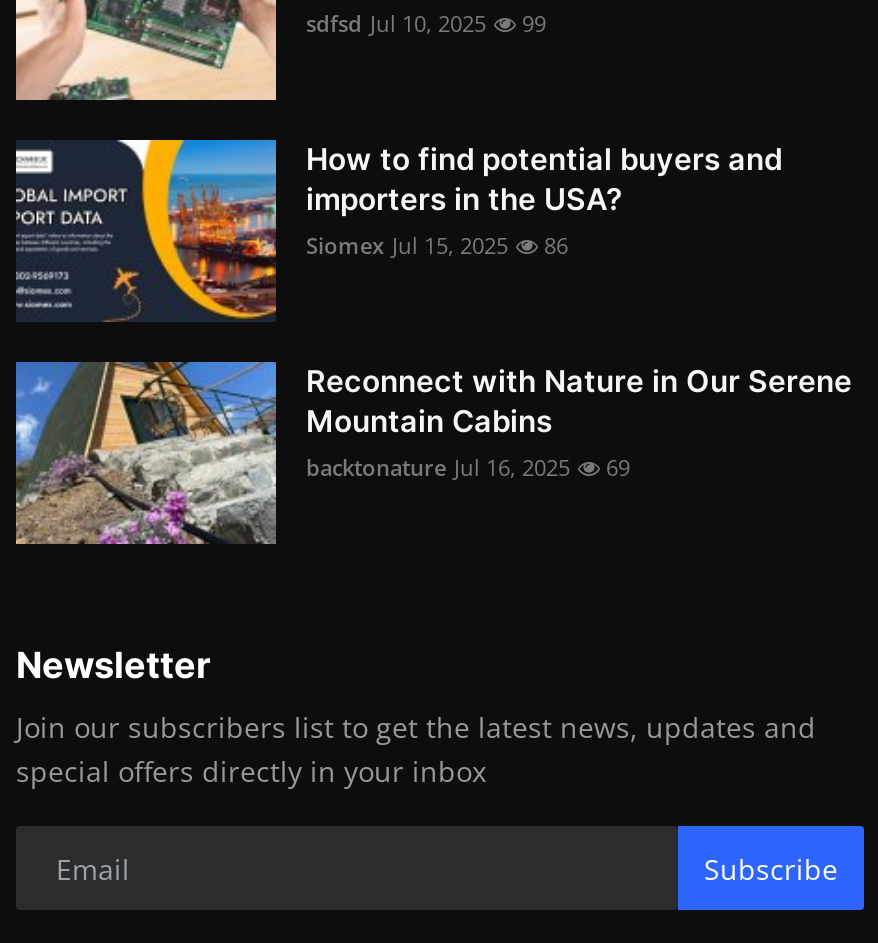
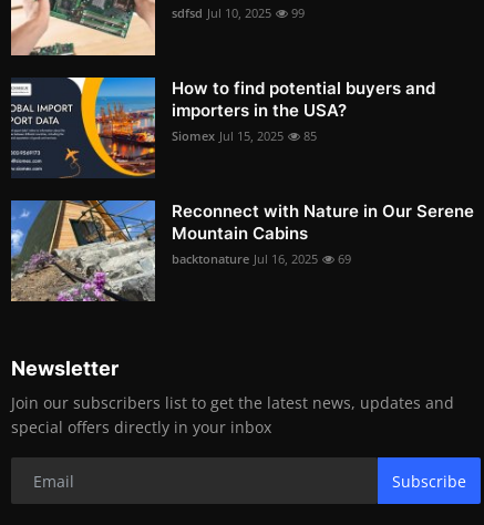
- Siomex Jul 15, 2025 86
+ Siomex Jul 15, 2025 85
